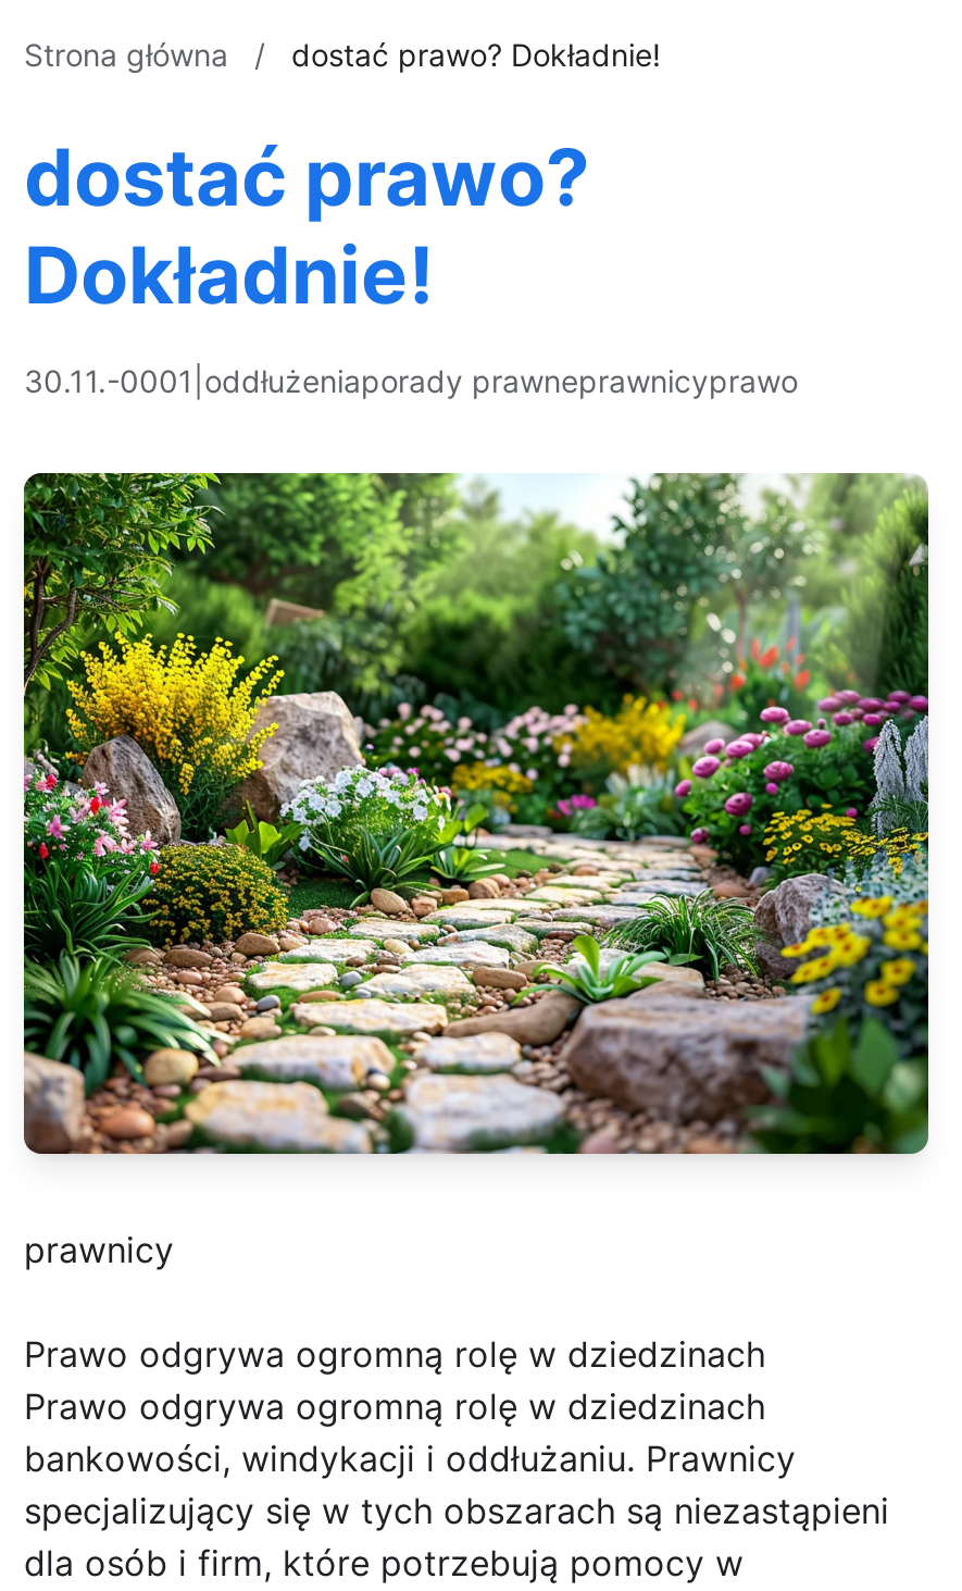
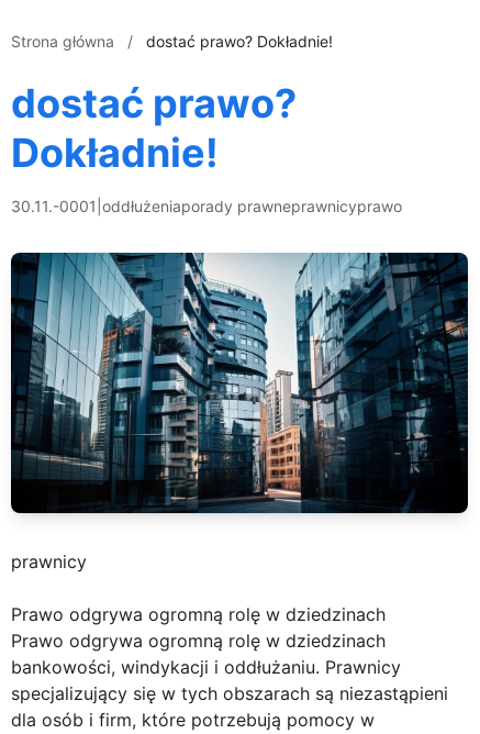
- [image]
+ [image]
